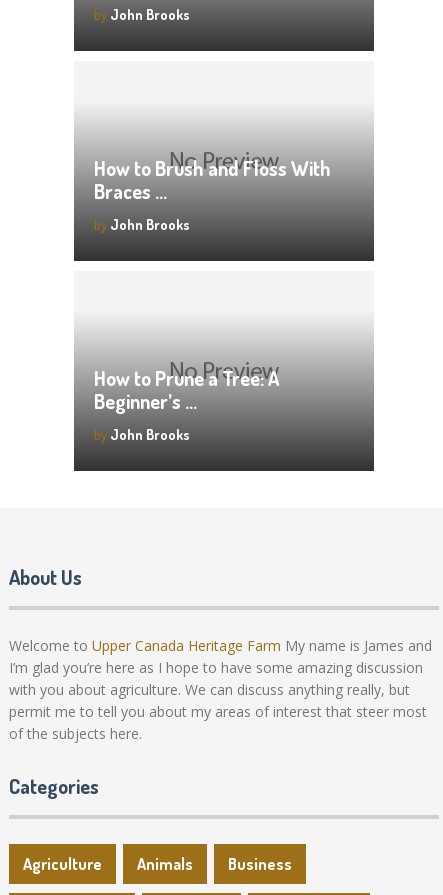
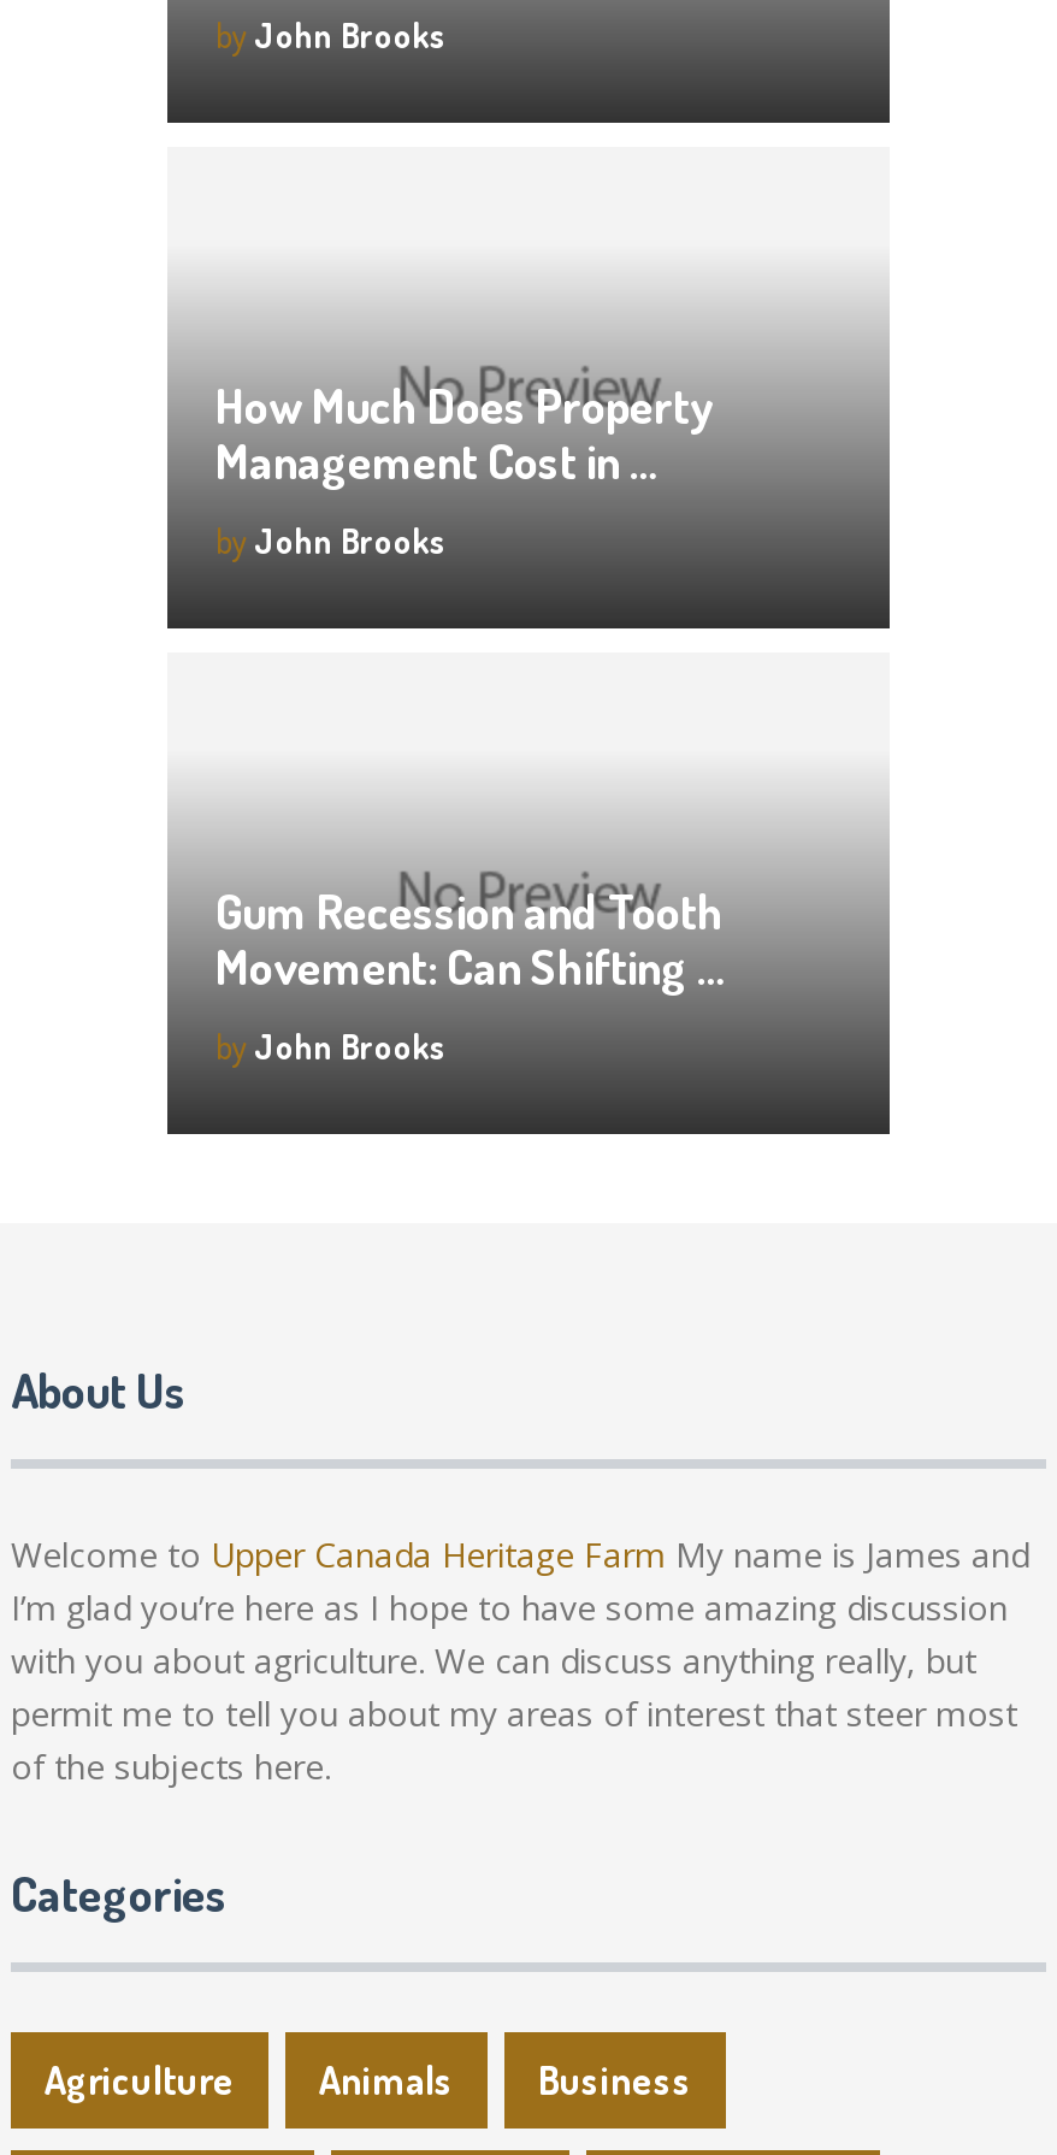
- How to Brush and Floss With
- Braces …
+ How Much Does Property
+ Management Cost in …

- How to Prune a Tree: A
- Beginner’s …
+ Gum Recession and Tooth
+ Movement: Can Shifting …
